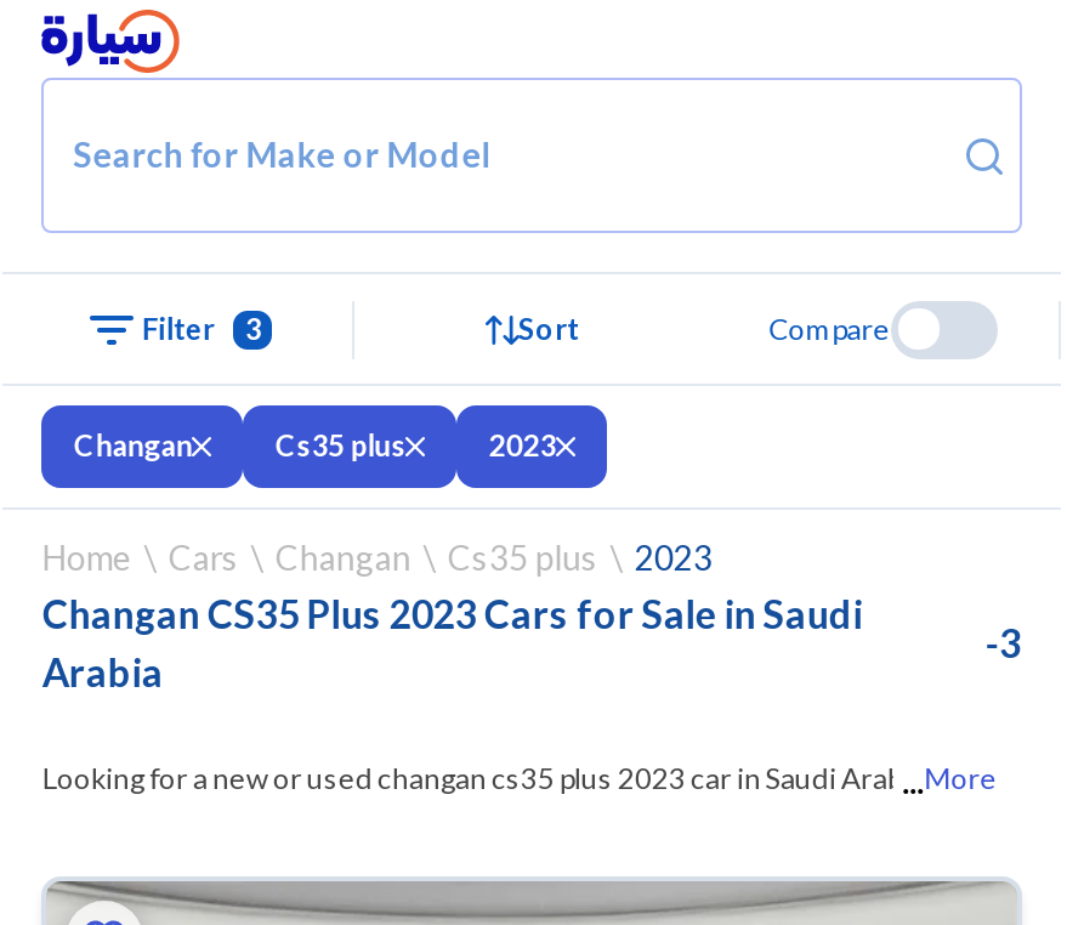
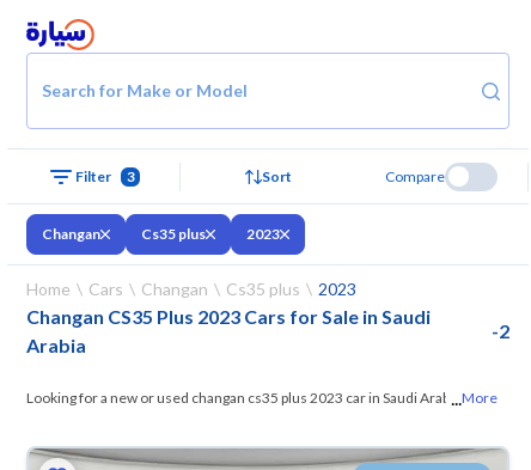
- -3
+ -2
